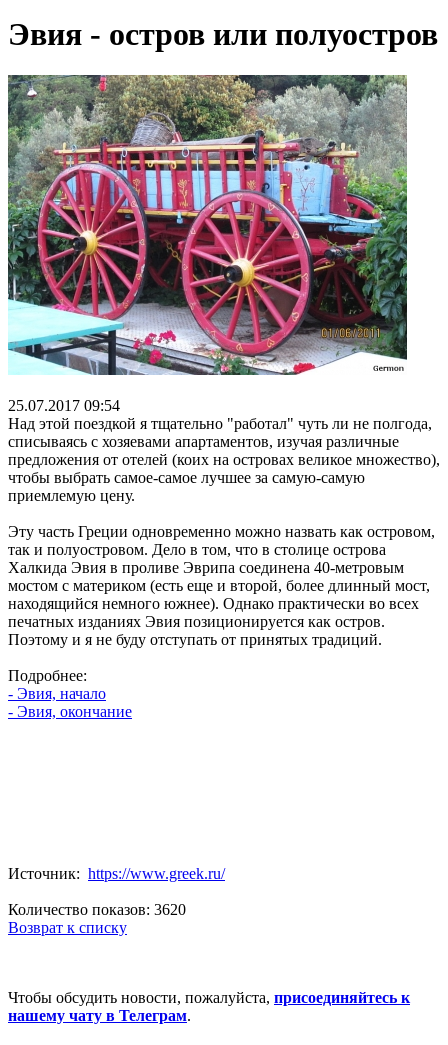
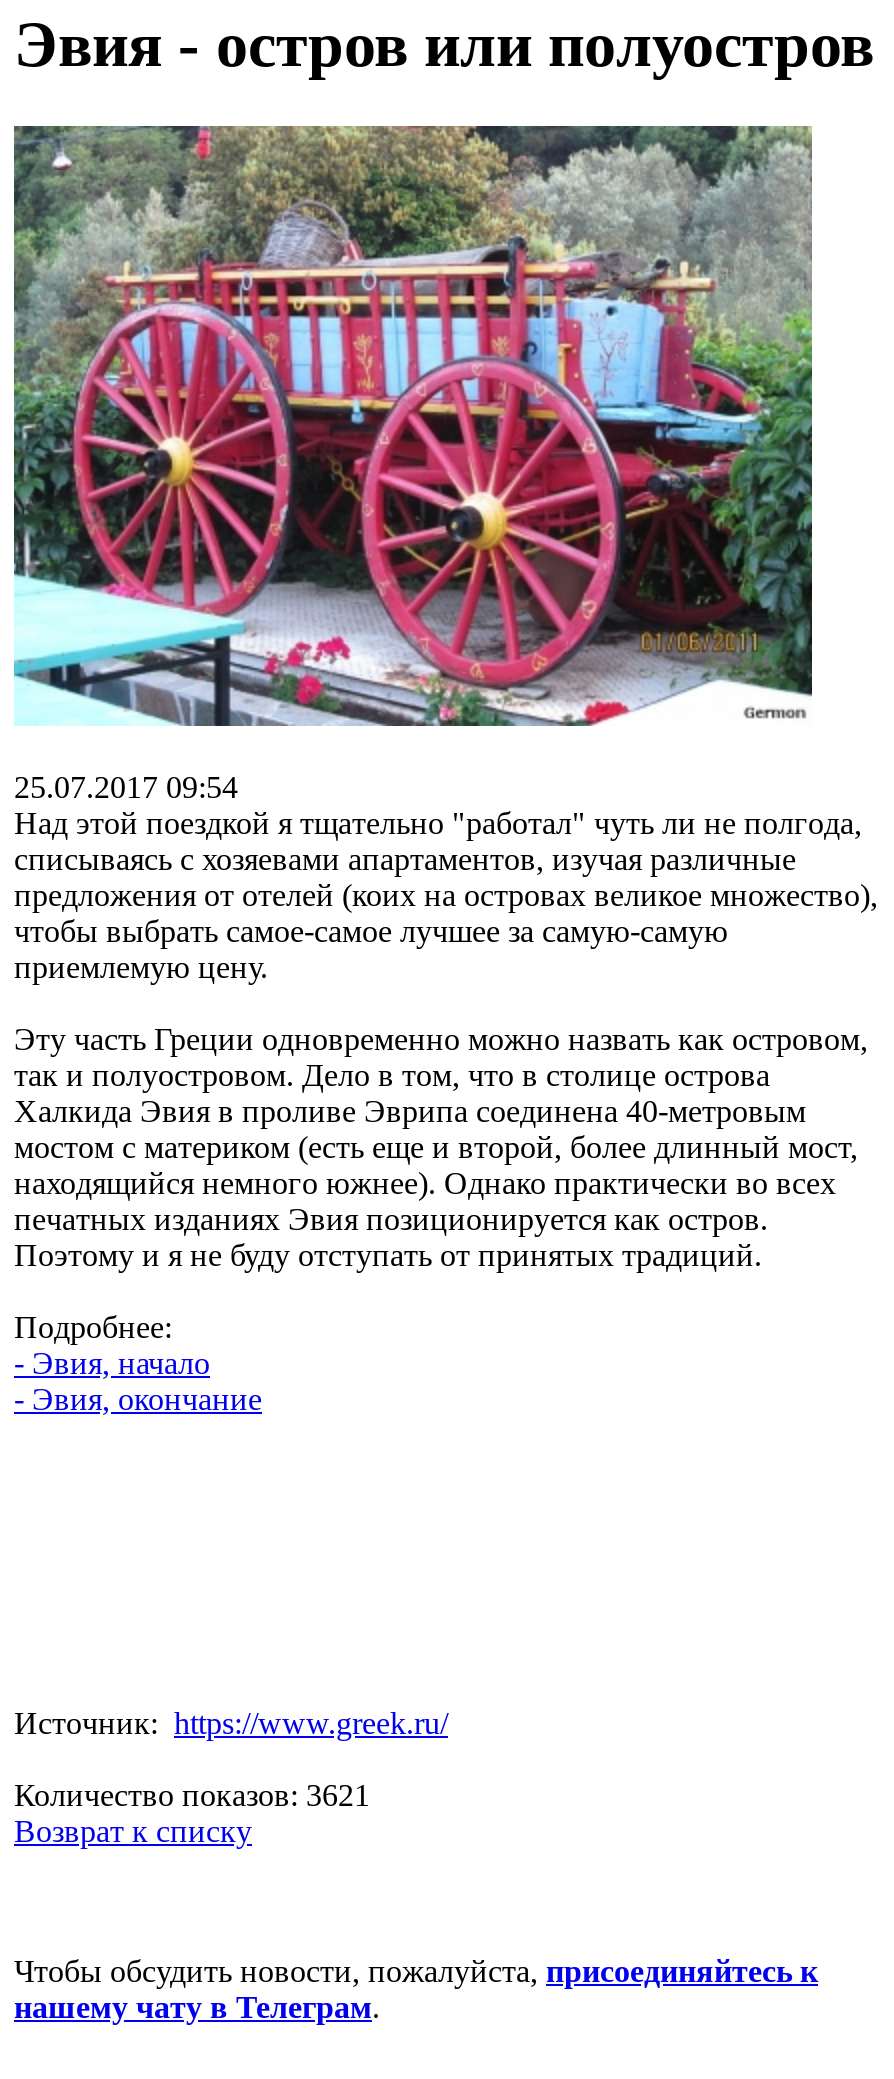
- Количество показов: 3620
+ Количество показов: 3621
